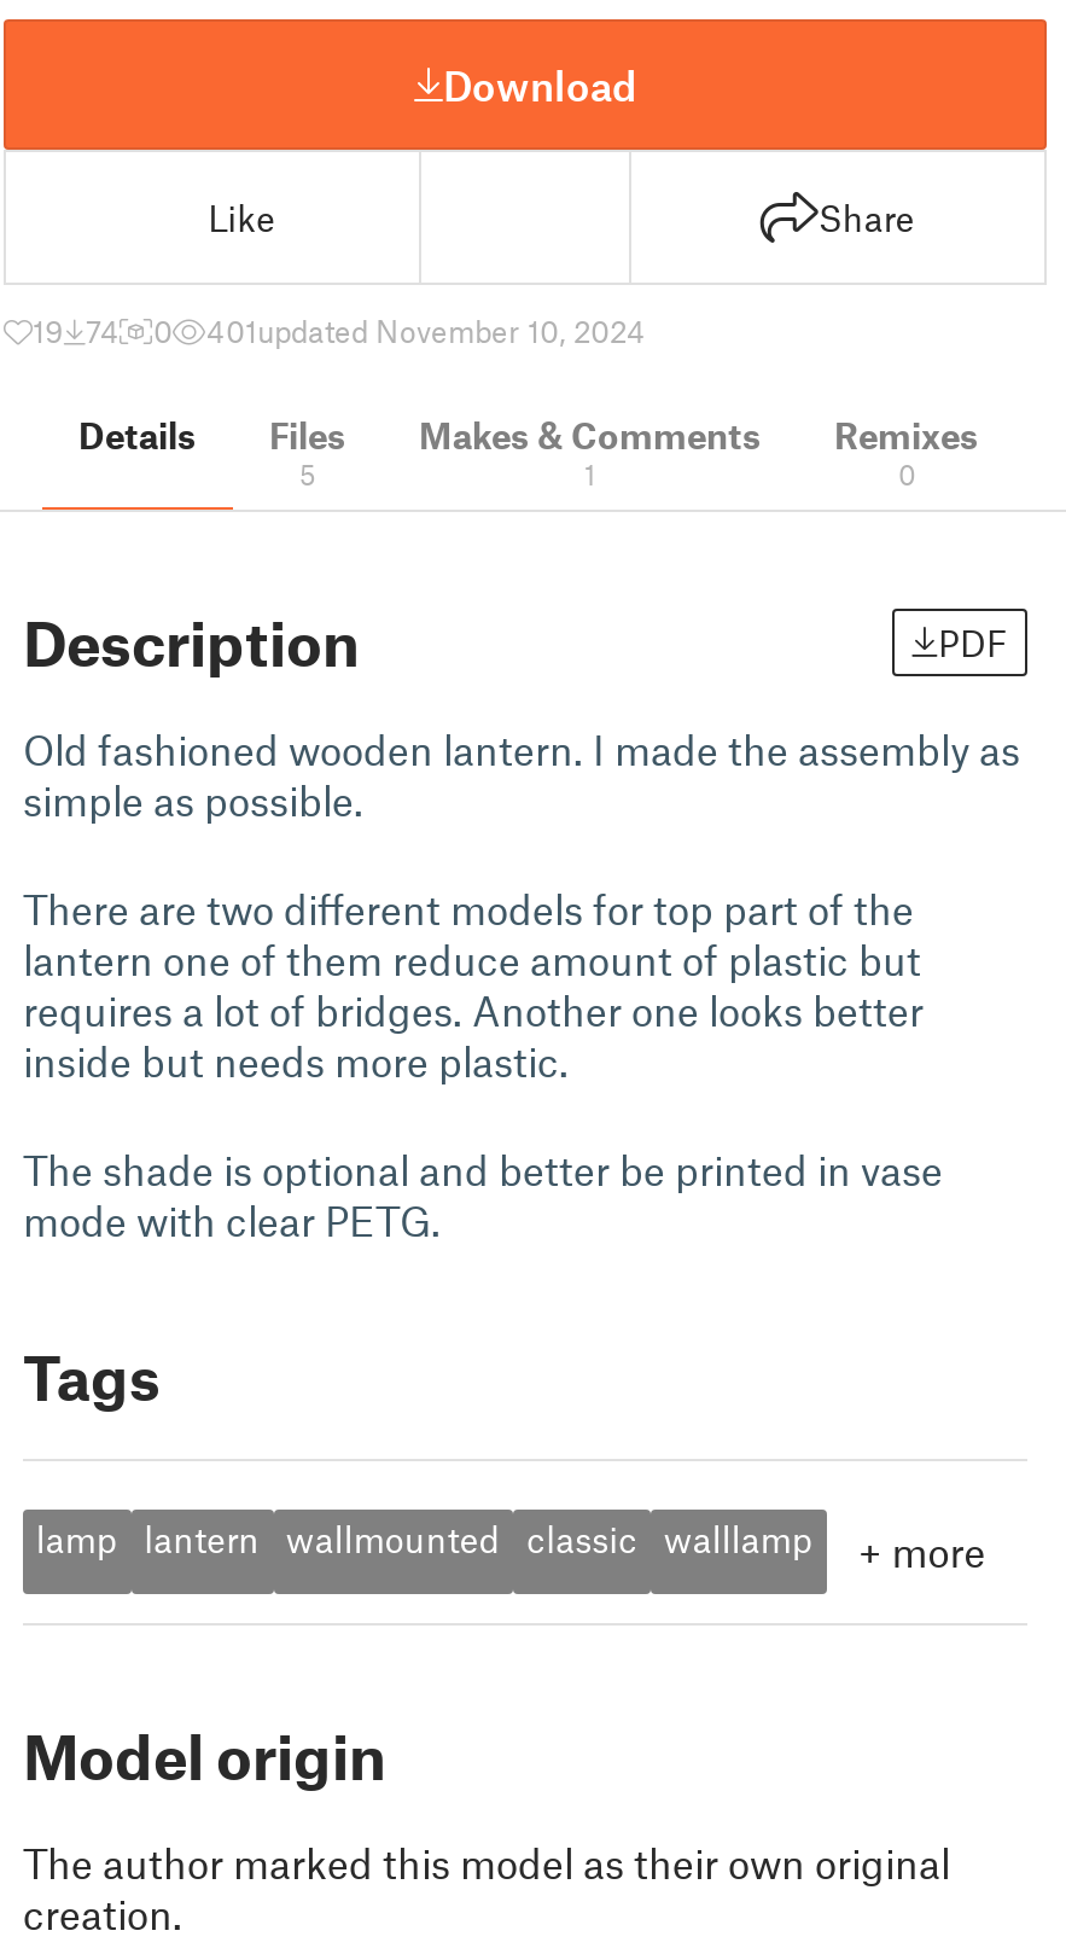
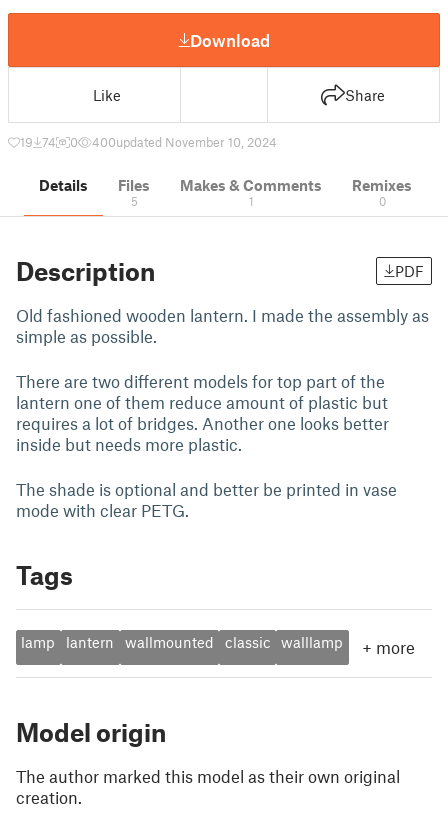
- 401updated November 10, 2024
+ 400updated November 10, 2024
